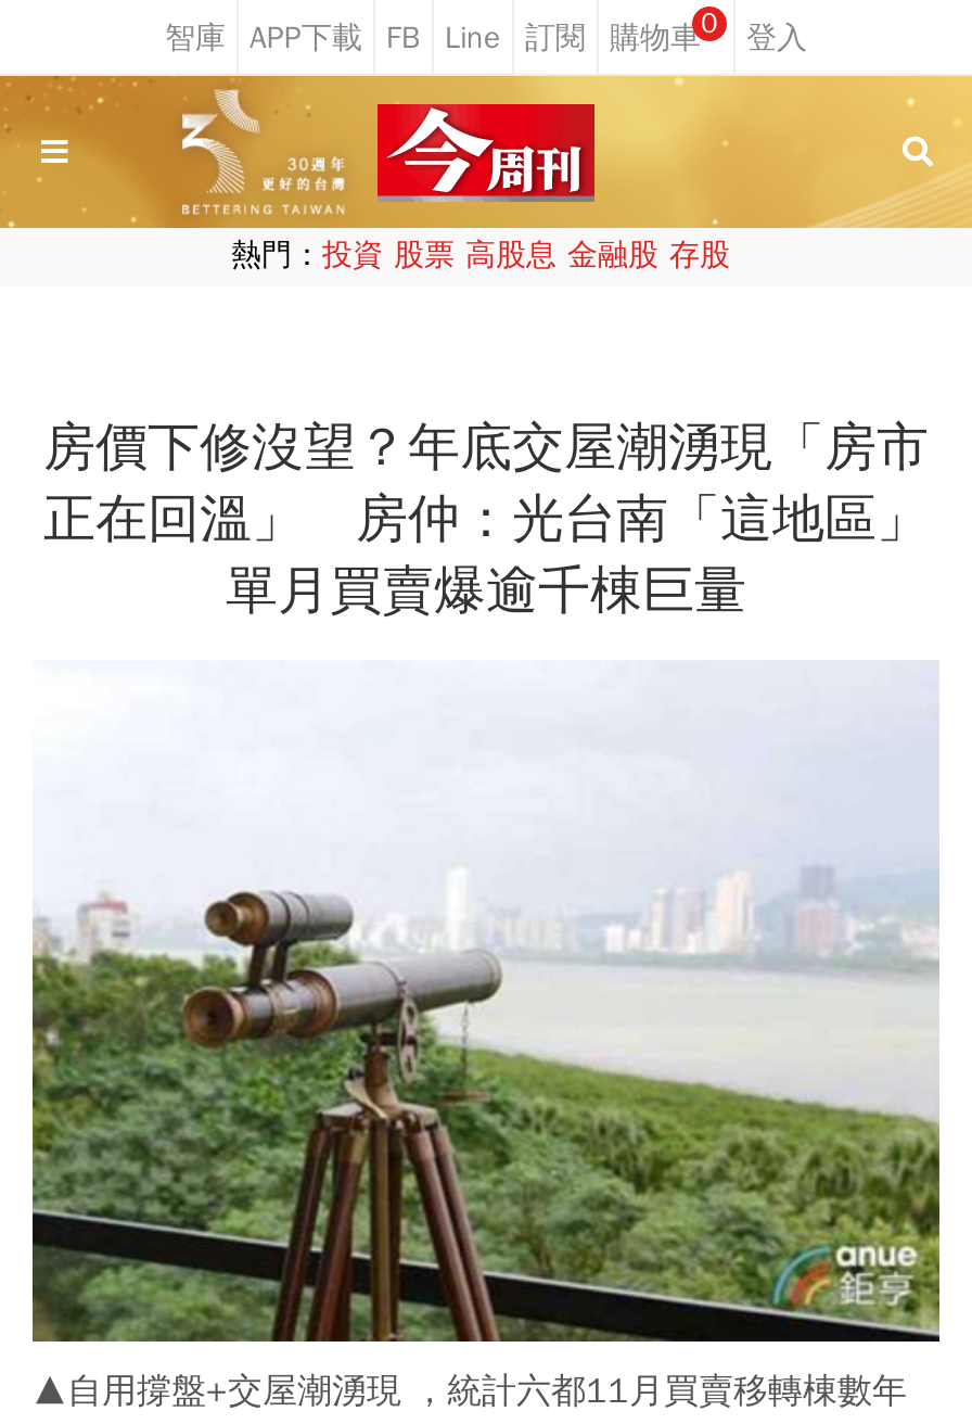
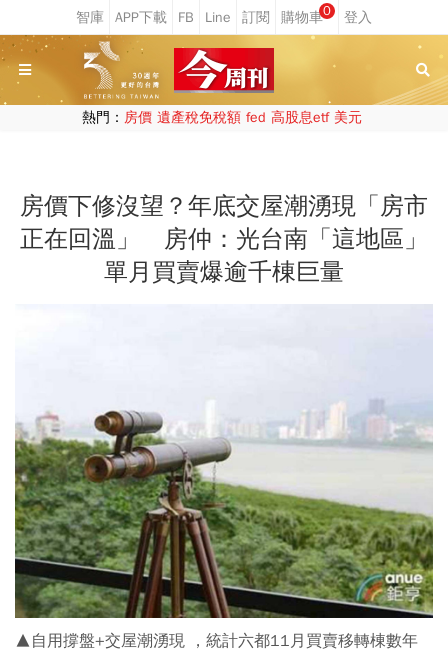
- 熱門：投資 股票 高股息 金融股 存股
+ 熱門：房價 遺產稅免稅額 fed 高股息etf 美元
